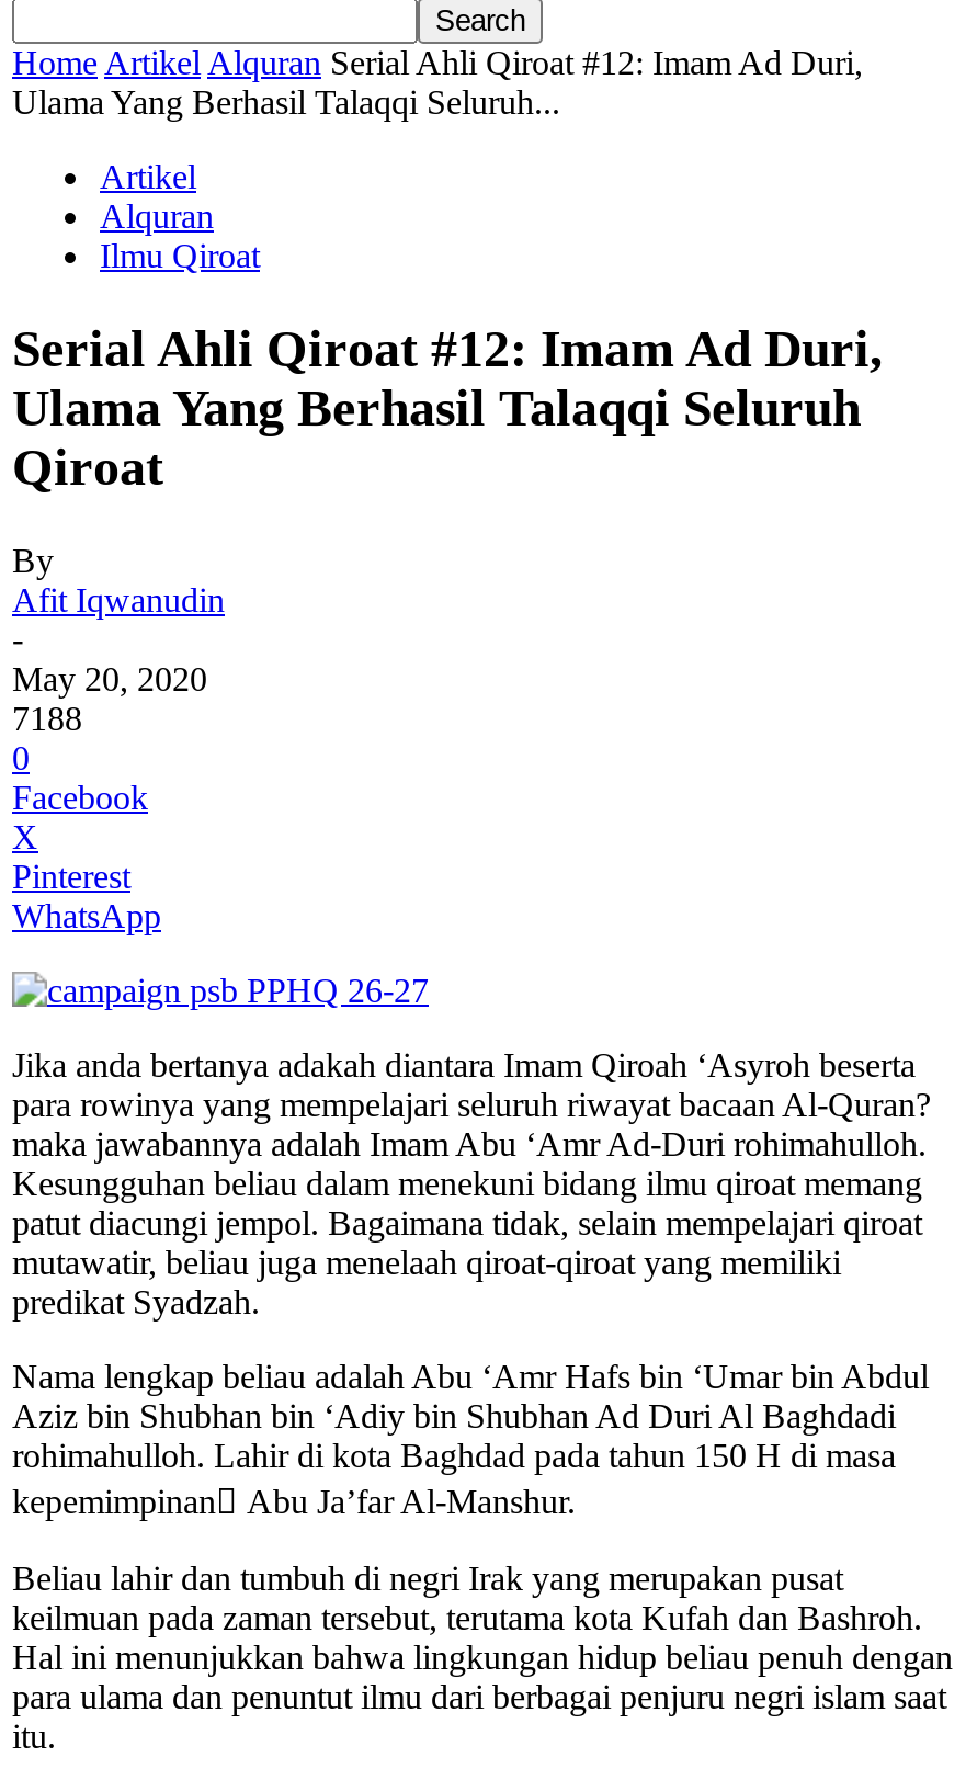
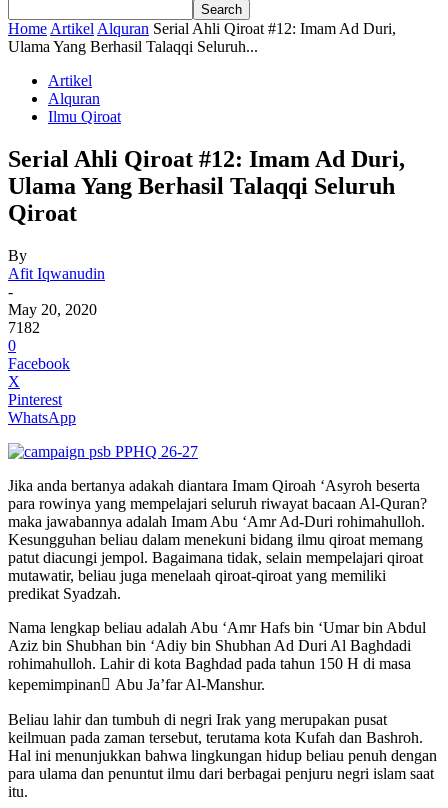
- 7188
+ 7182
